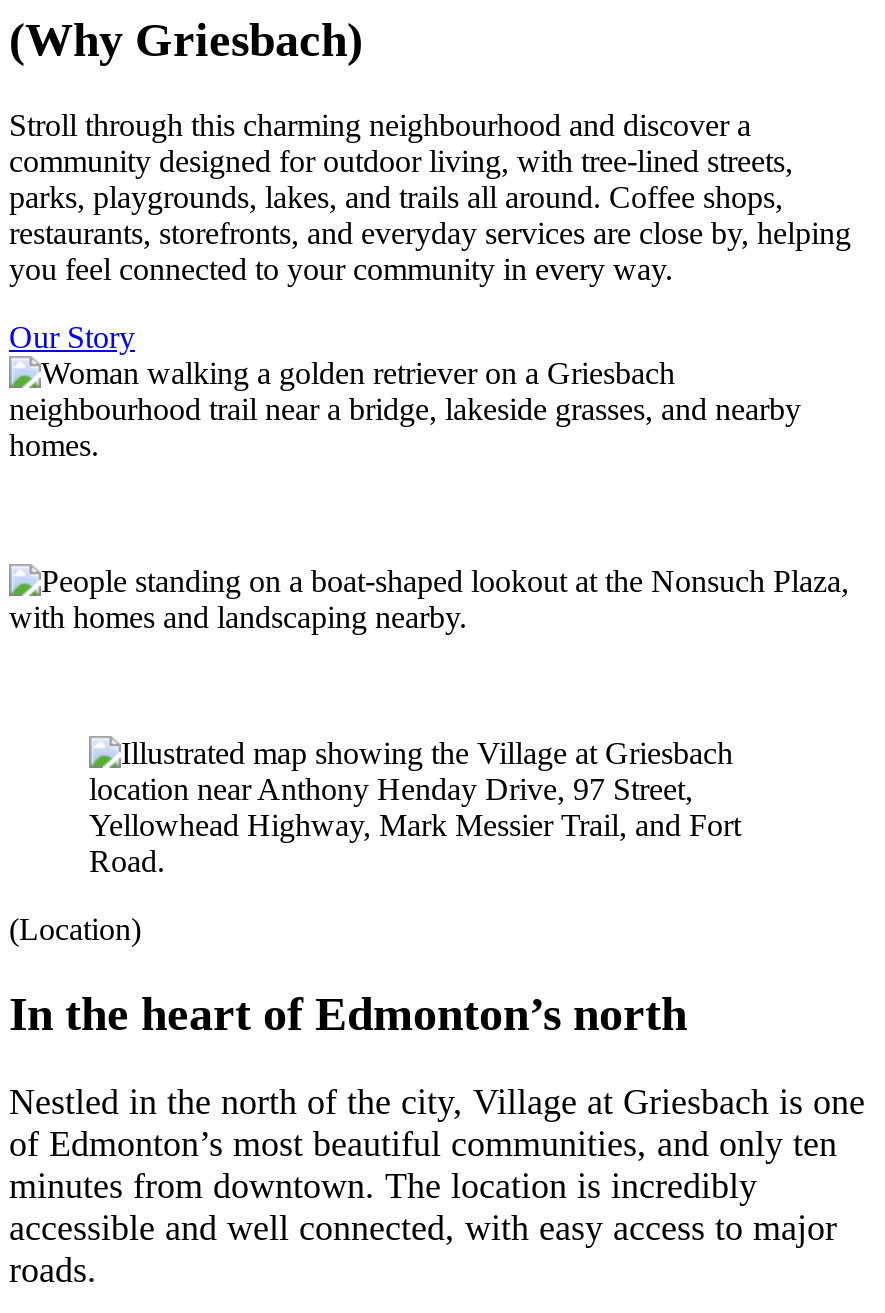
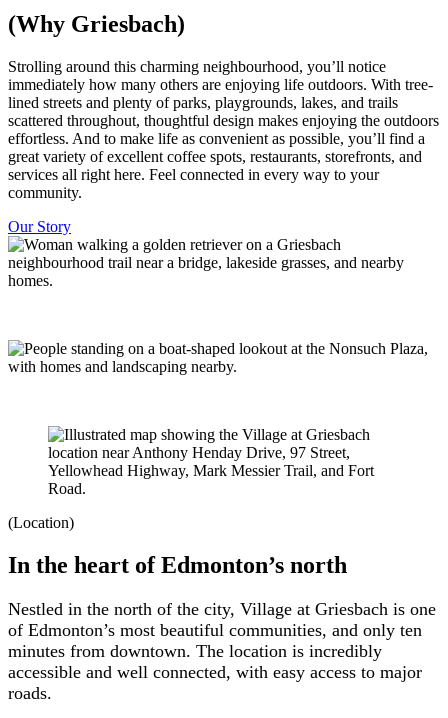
- Stroll through this charming neighbourhood and discover a
- community designed for outdoor living, with tree-lined streets,
- parks, playgrounds, lakes, and trails all around. Coffee shops,
- restaurants, storefronts, and everyday services are close by, helping
- you feel connected to your community in every way.
+ Strolling around this charming neighbourhood, you’ll notice
+ immediately how many others are enjoying life outdoors. With tree-
+ lined streets and plenty of parks, playgrounds, lakes, and trails
+ scattered throughout, thoughtful design makes enjoying the outdoors
+ effortless. And to make life as convenient as possible, you’ll find a
+ great variety of excellent coffee spots, restaurants, storefronts, and
+ services all right here. Feel connected in every way to your
+ community.
